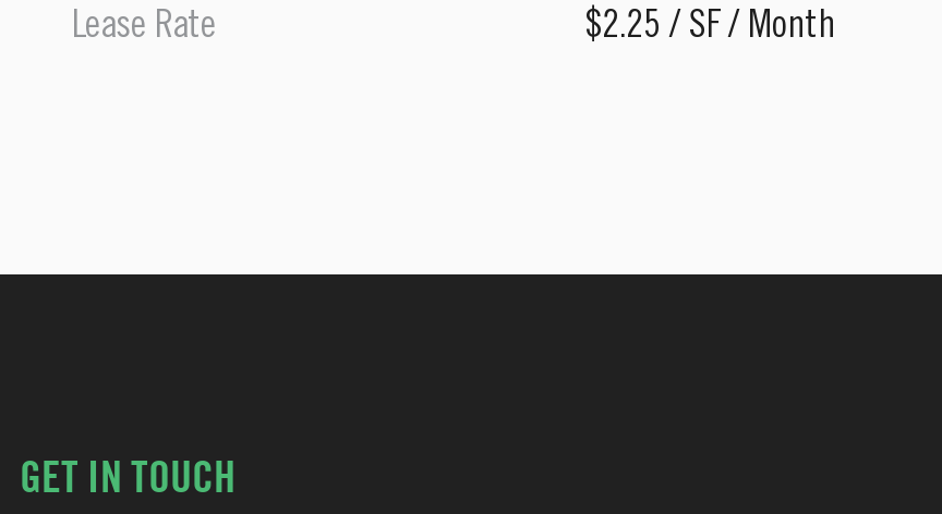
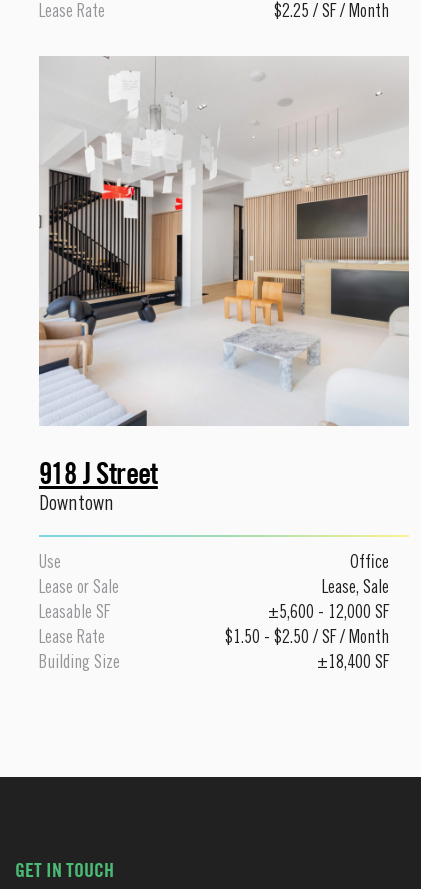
+ [image]
+ 918 J Street
+ Downtown
+ Use
+ Office
+ Lease or Sale
+ Lease, Sale
+ Leasable SF
+ ±5,600 - 12,000 SF
+ Lease Rate
+ $1.50 - $2.50 / SF / Month
+ Building Size
+ ±18,400 SF
